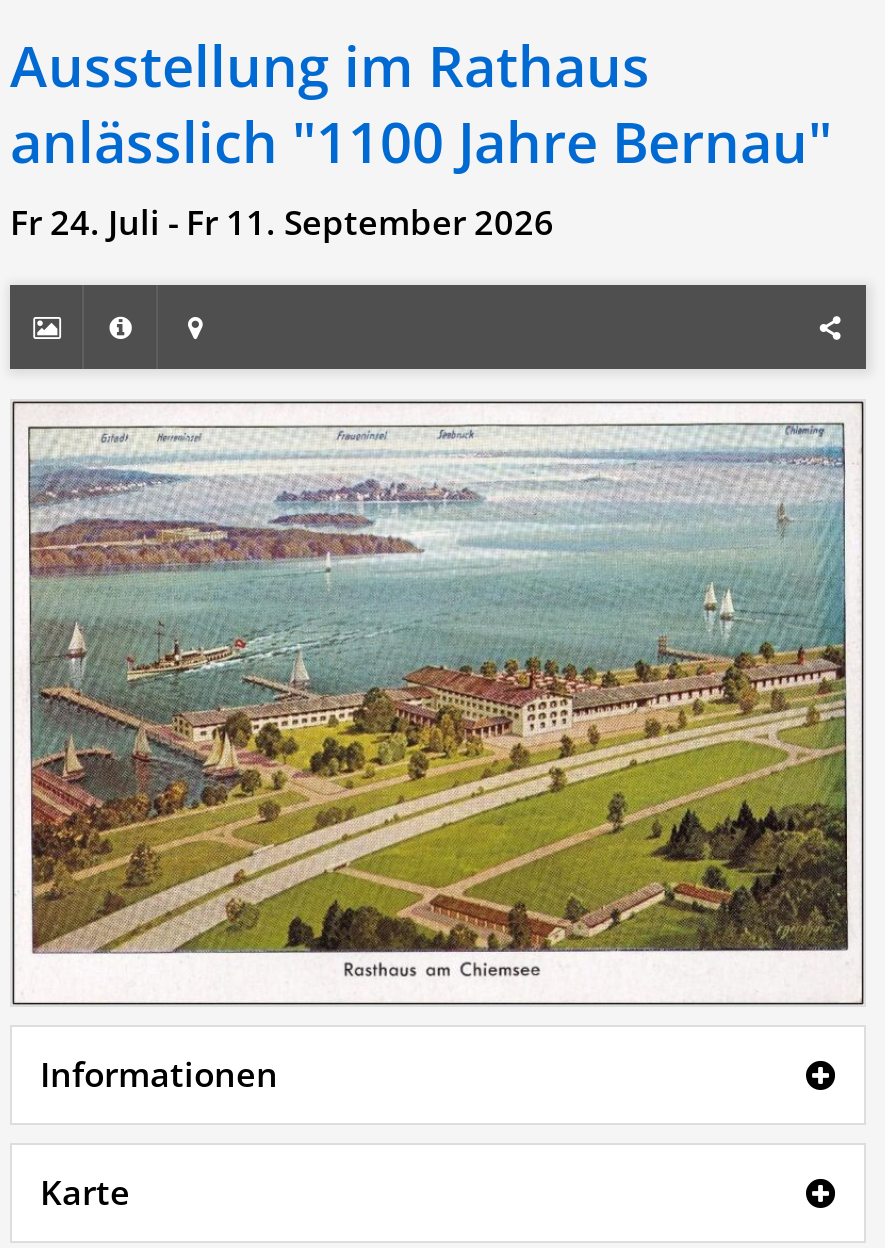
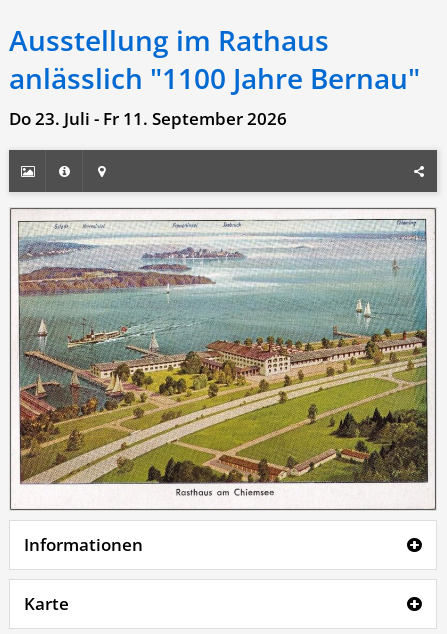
- Fr 24. Juli - Fr 11. September 2026
+ Do 23. Juli - Fr 11. September 2026
